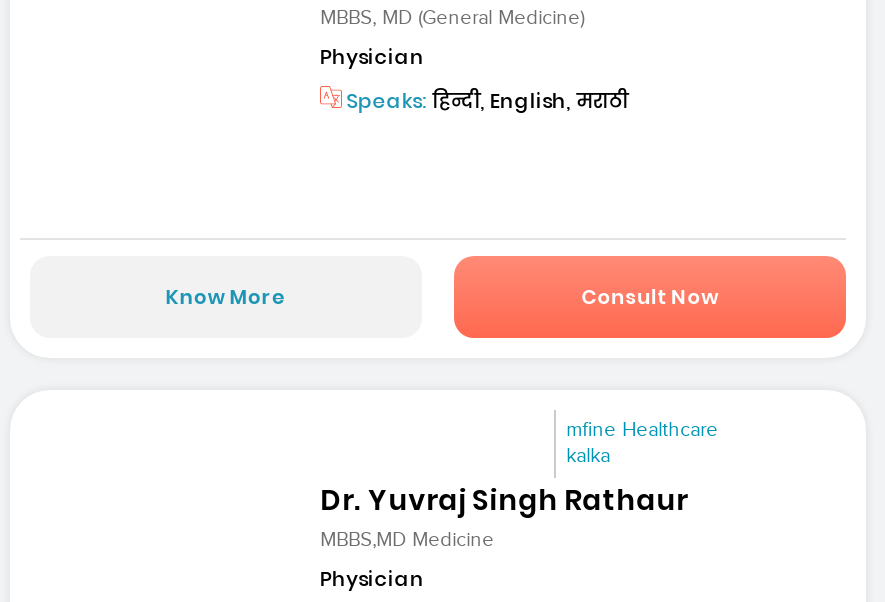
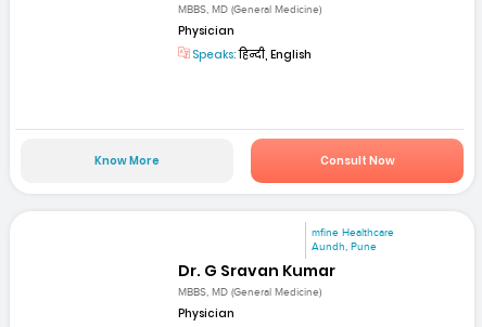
- Speaks: हिन्दी, English, मराठी
+ Speaks: हिन्दी, English

- kalka
- Dr. Yuvraj Singh Rathaur
- MBBS,MD Medicine
+ Aundh, Pune
+ Dr. G Sravan Kumar
+ MBBS, MD (General Medicine)
